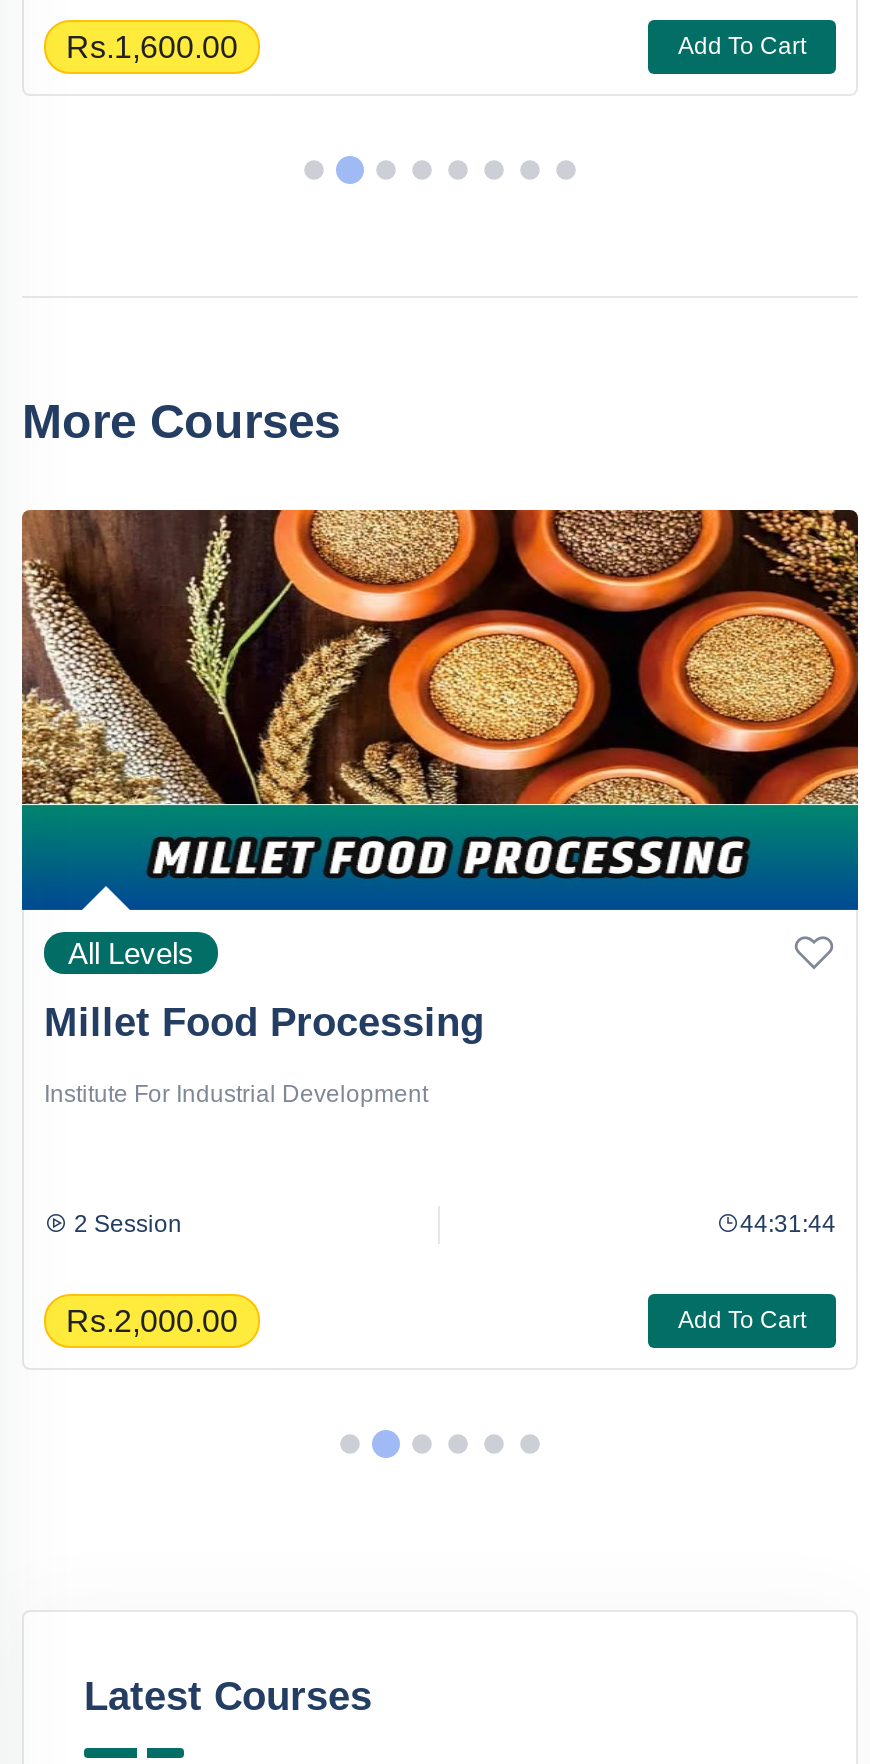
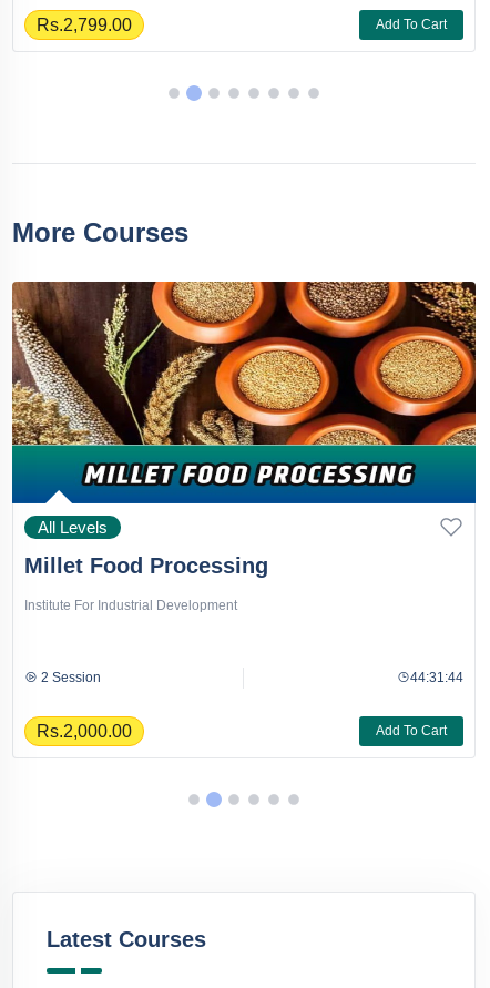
- Rs.1,600.00
+ Rs.2,799.00
